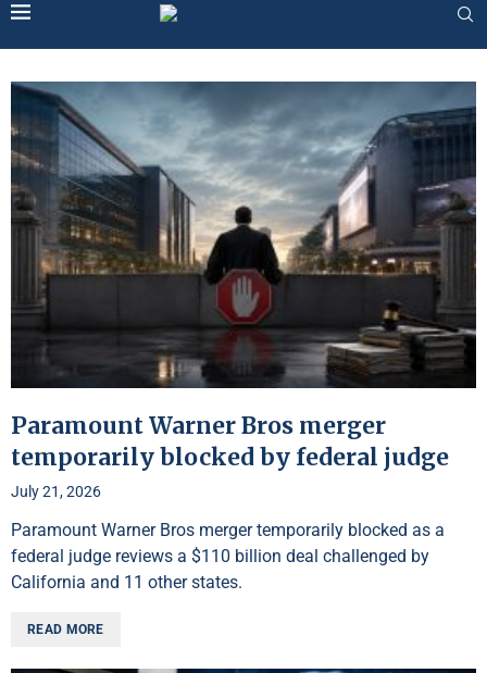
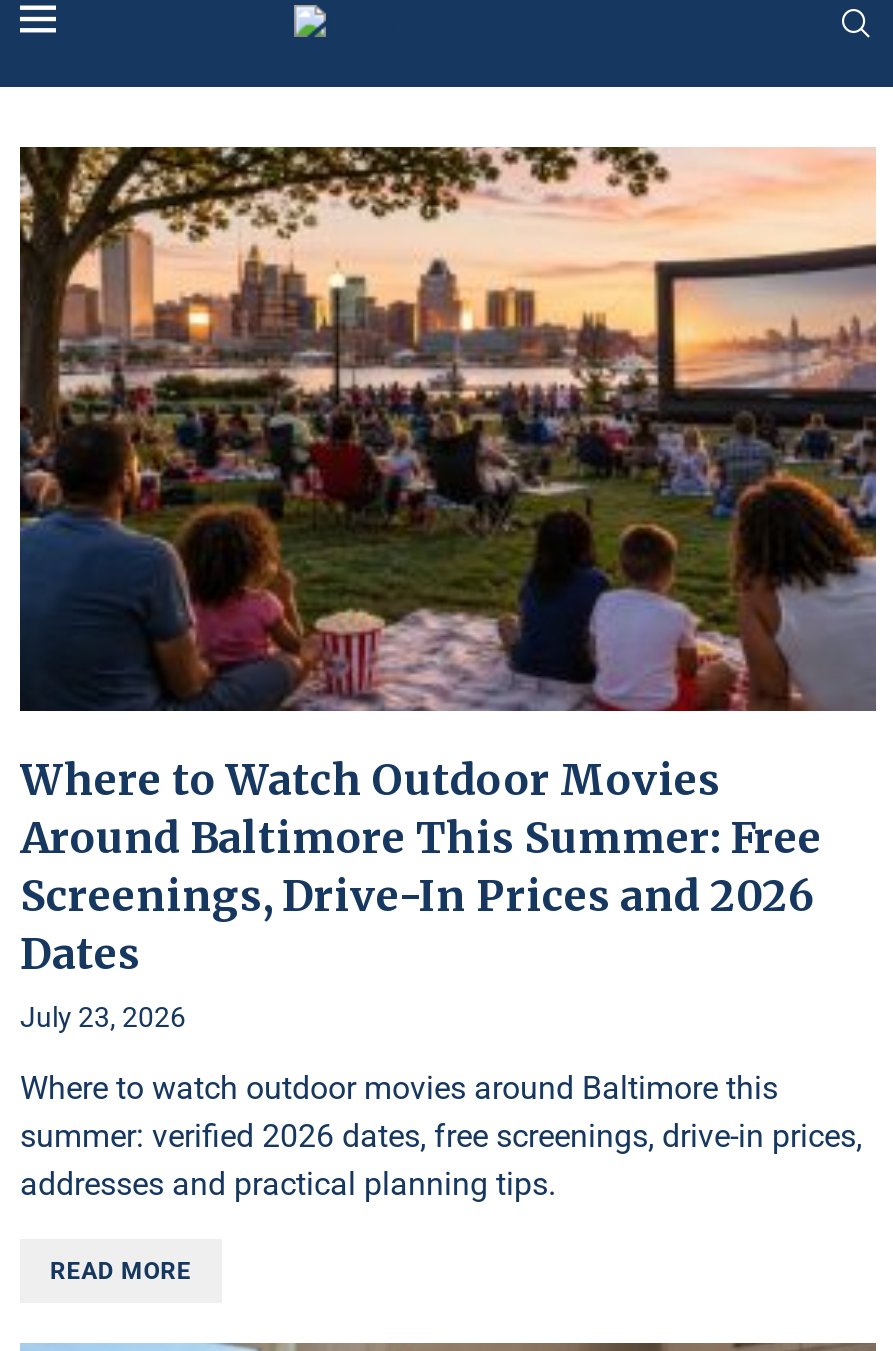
- [image]
- Paramount Warner Bros merger
- temporarily blocked by federal judge
- July 21, 2026
+ [image]
+ Where to Watch Outdoor Movies
+ Around Baltimore This Summer: Free
+ Screenings, Drive-In Prices and 2026
+ Dates
+ July 23, 2026

- Paramount Warner Bros merger temporarily blocked as a
- federal judge reviews a $110 billion deal challenged by
- California and 11 other states.
+ Where to watch outdoor movies around Baltimore this
+ summer: verified 2026 dates, free screenings, drive-in prices,
+ addresses and practical planning tips.
